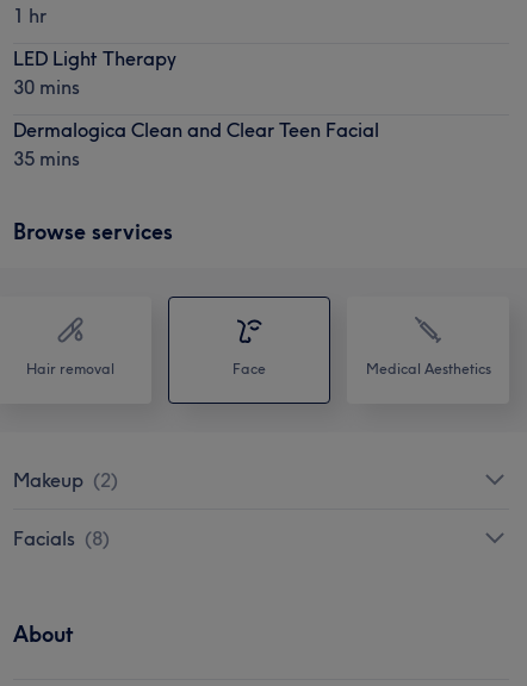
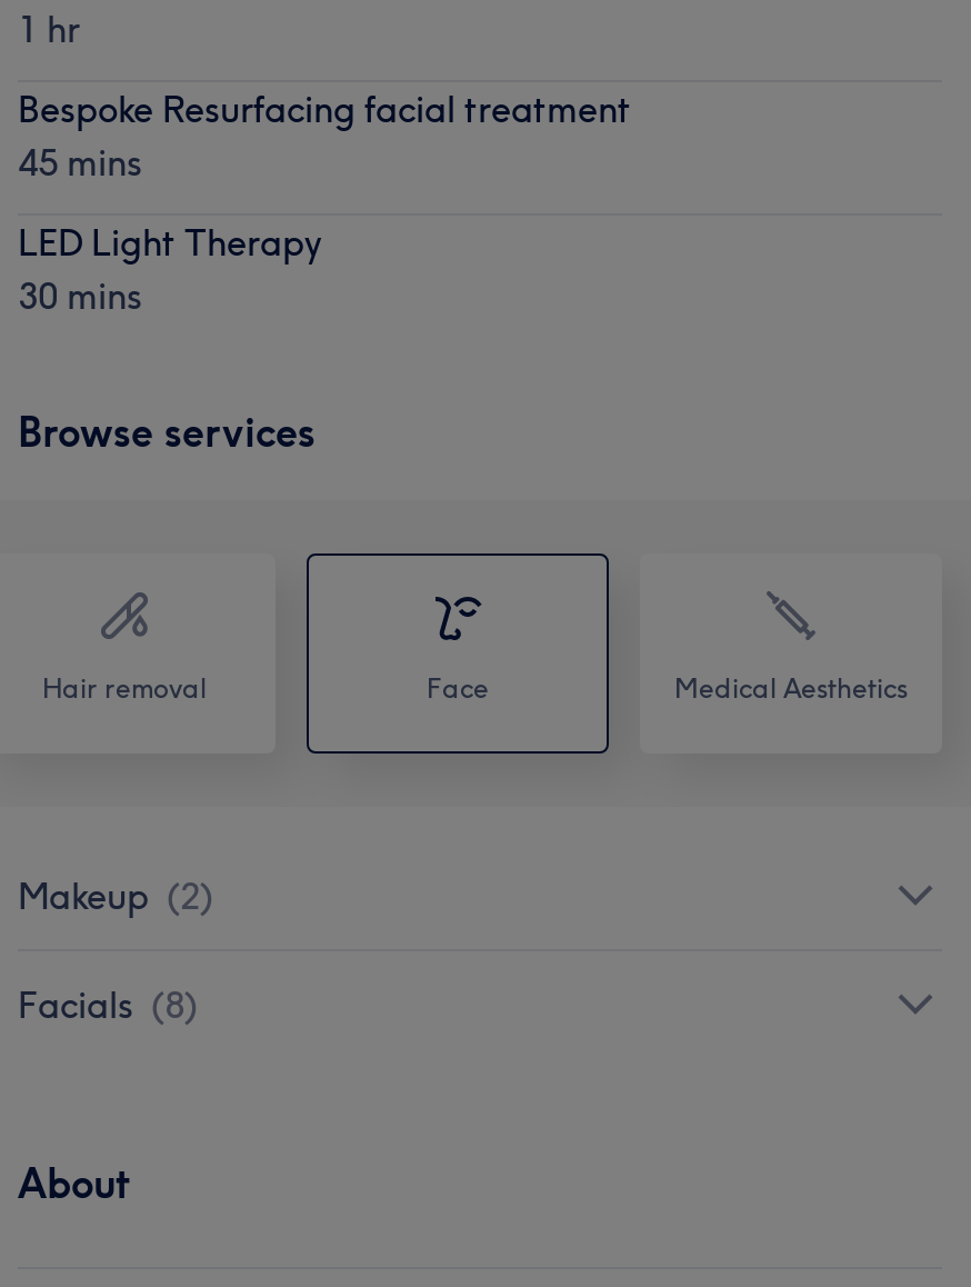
+ Bespoke Resurfacing facial treatment
+ 45 mins

moved down: LED Light Therapy | 30 mins

- Dermalogica Clean and Clear Teen Facial
- 35 mins
